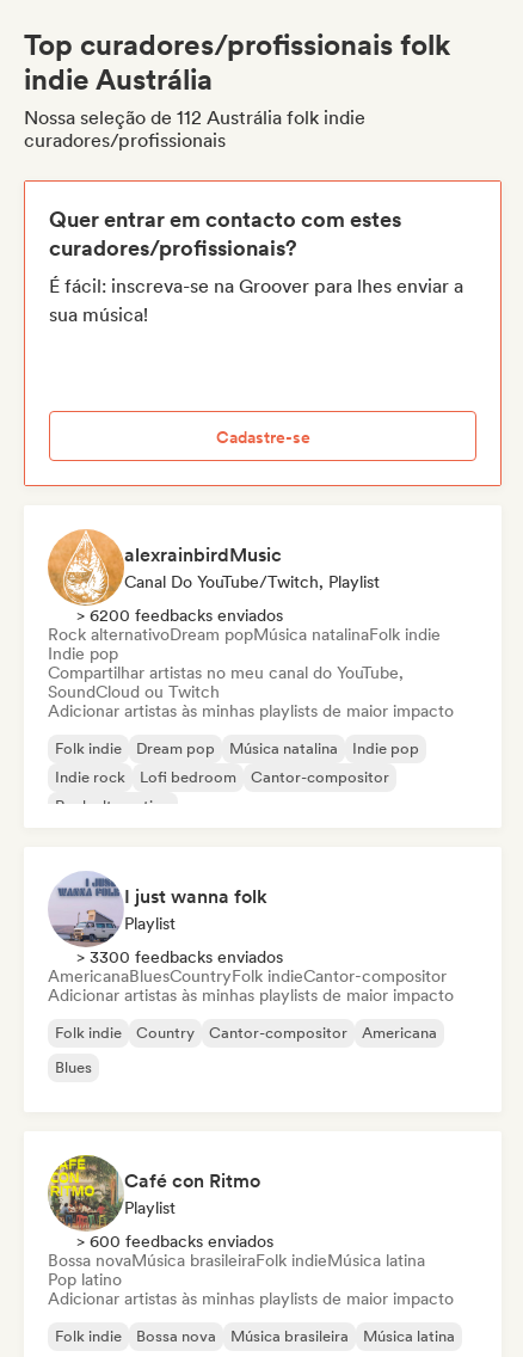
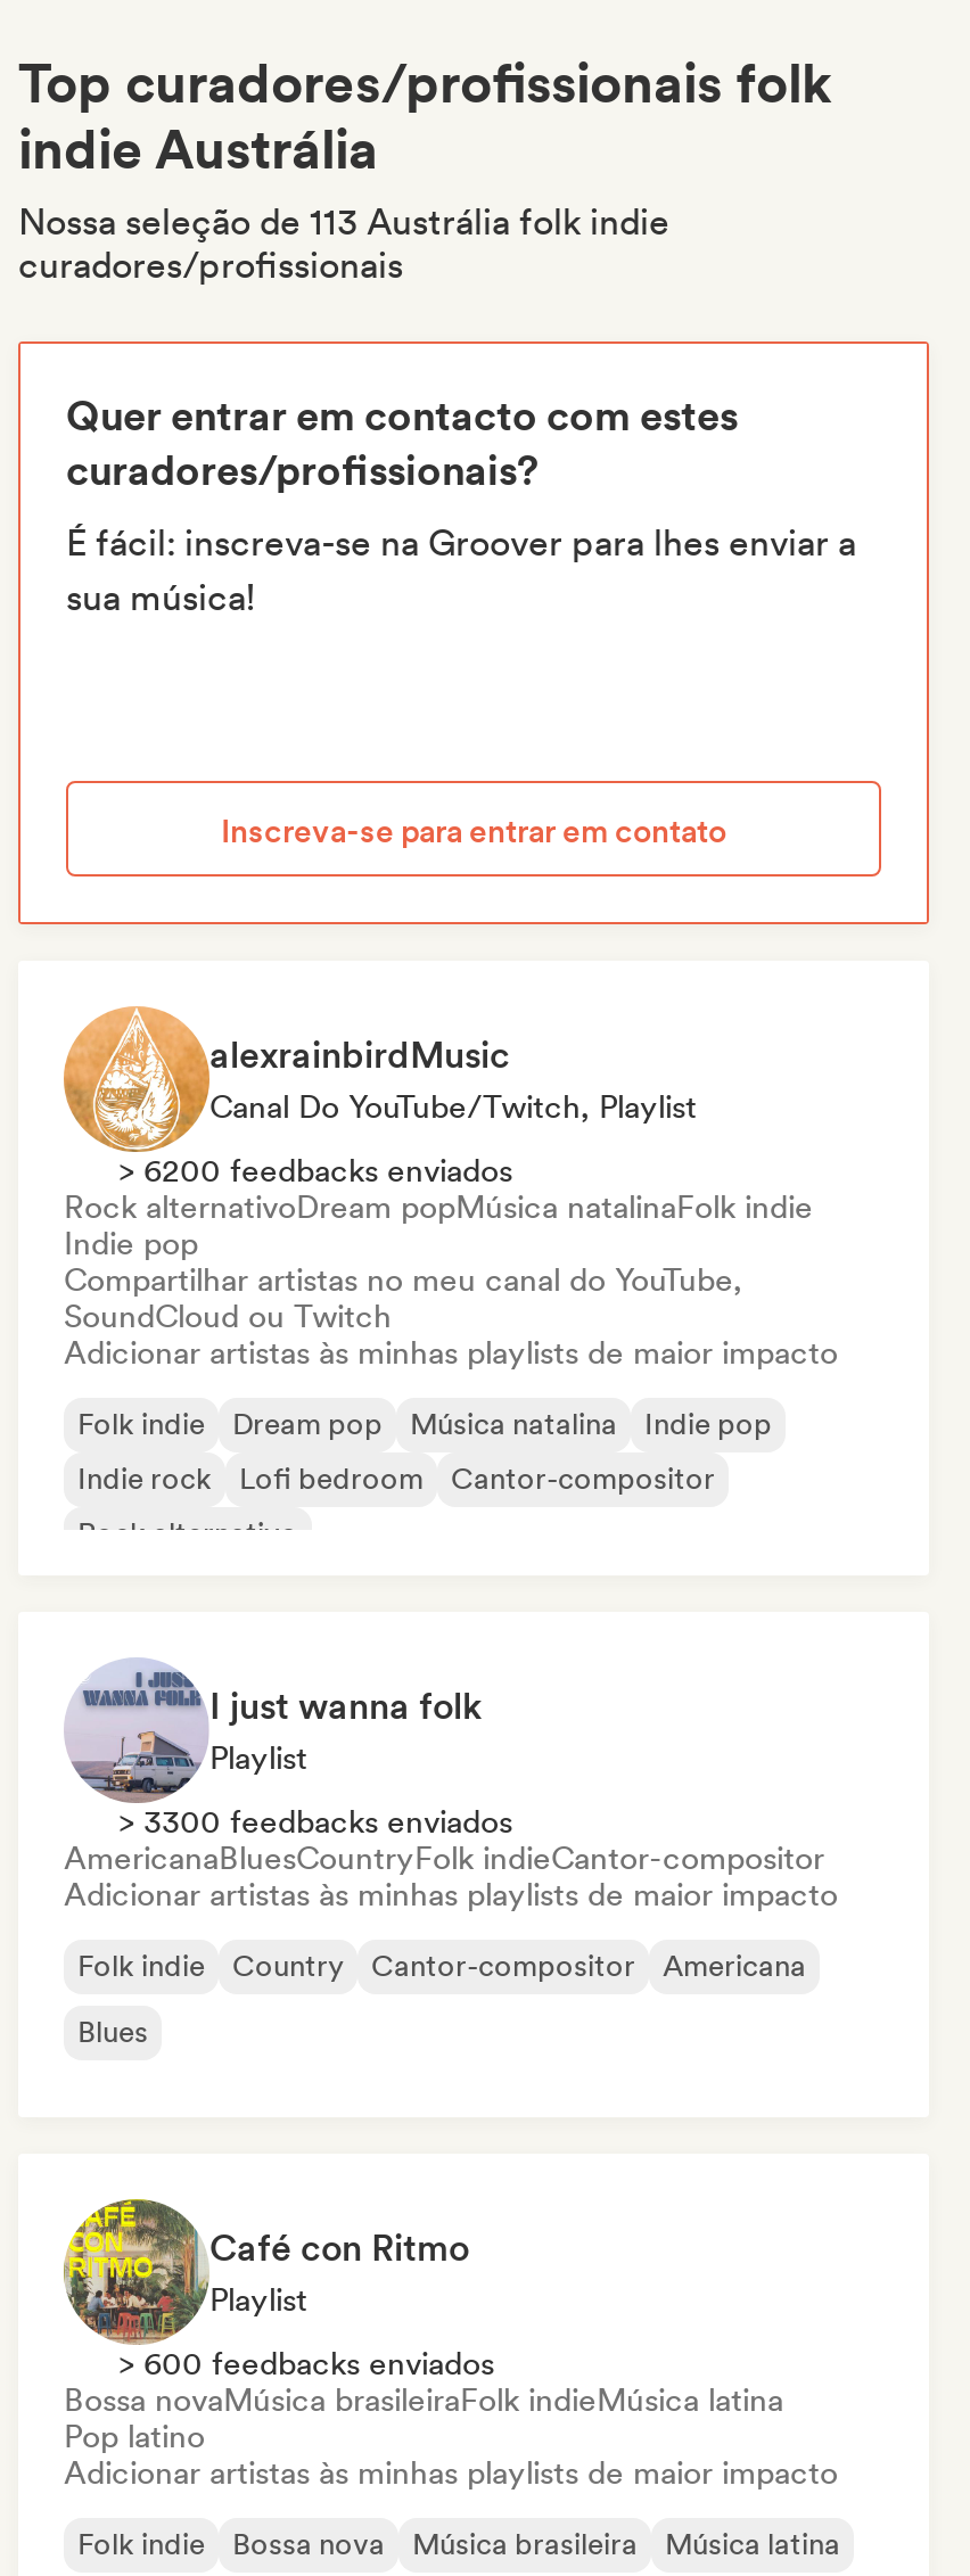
- Nossa seleção de 112 Austrália folk indie
+ Nossa seleção de 113 Austrália folk indie

- Cadastre-se
+ Inscreva-se para entrar em contato
